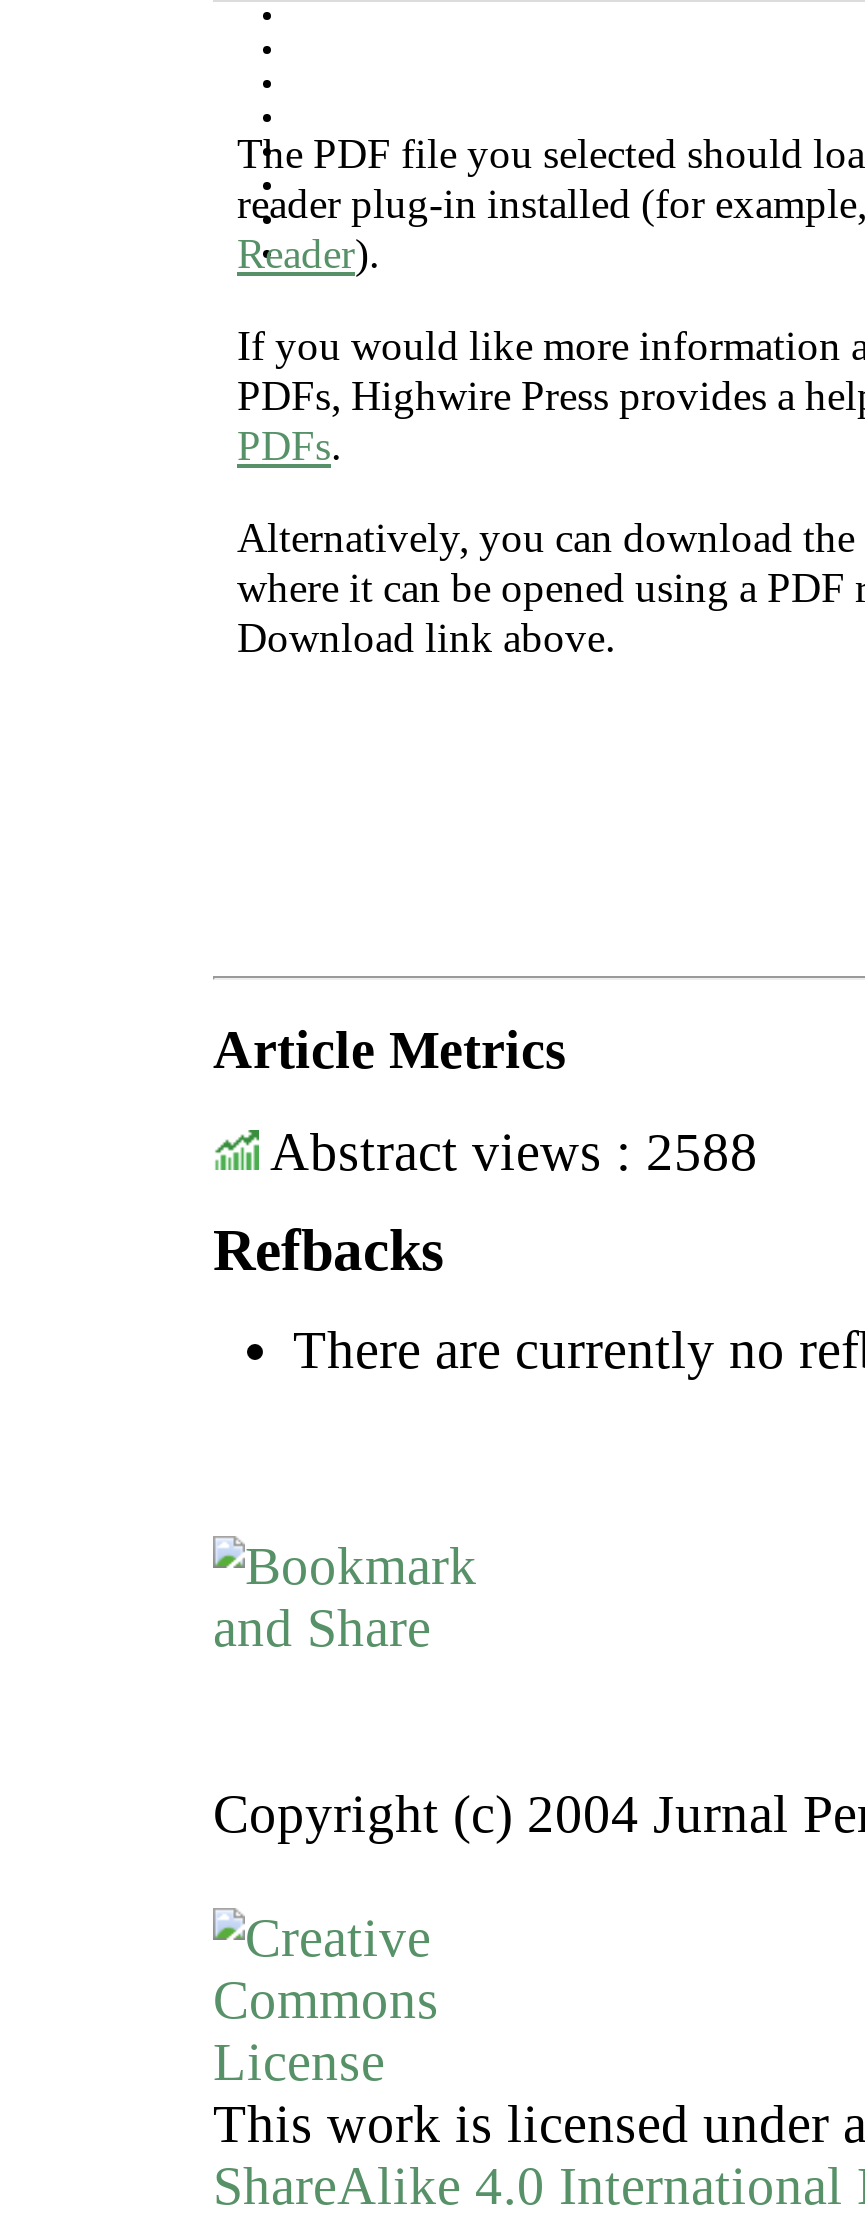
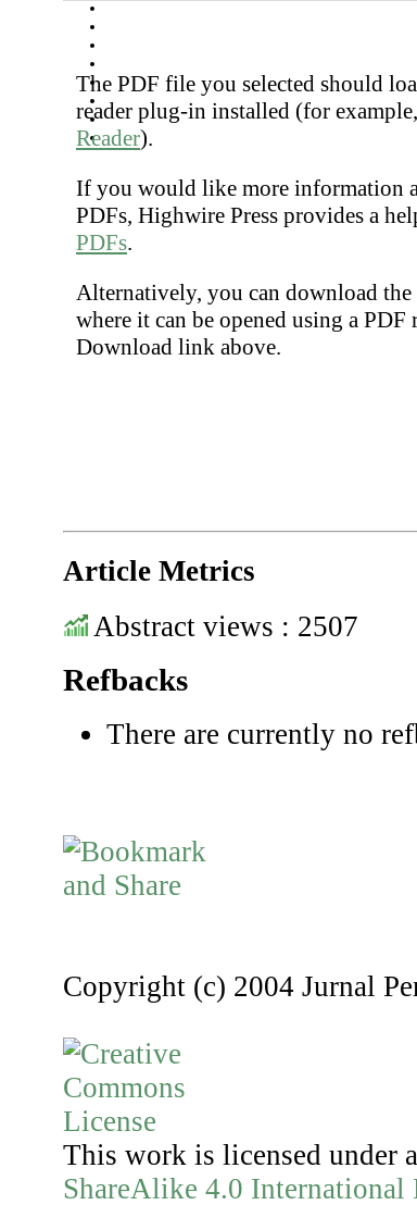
- Abstract views : 2588
+ Abstract views : 2507
